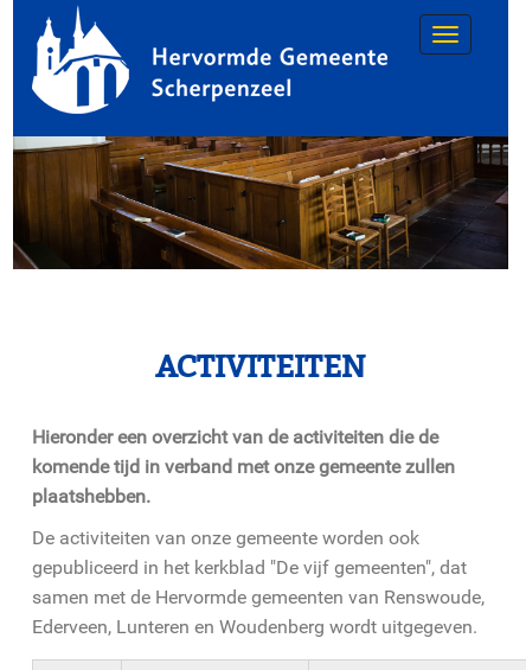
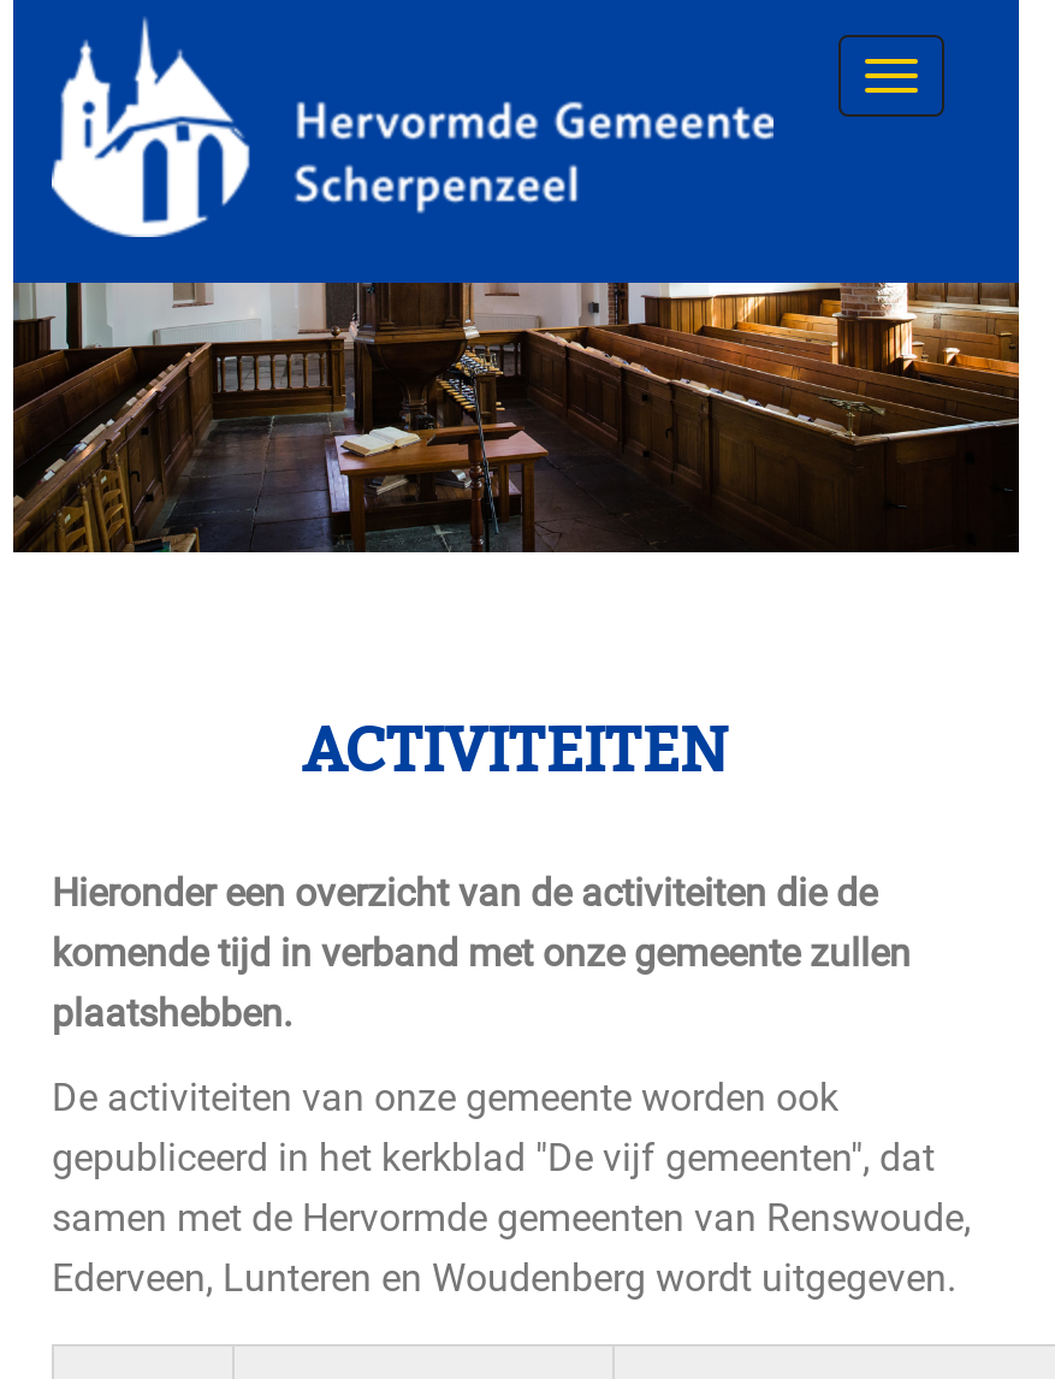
- [image]
+ [image]
